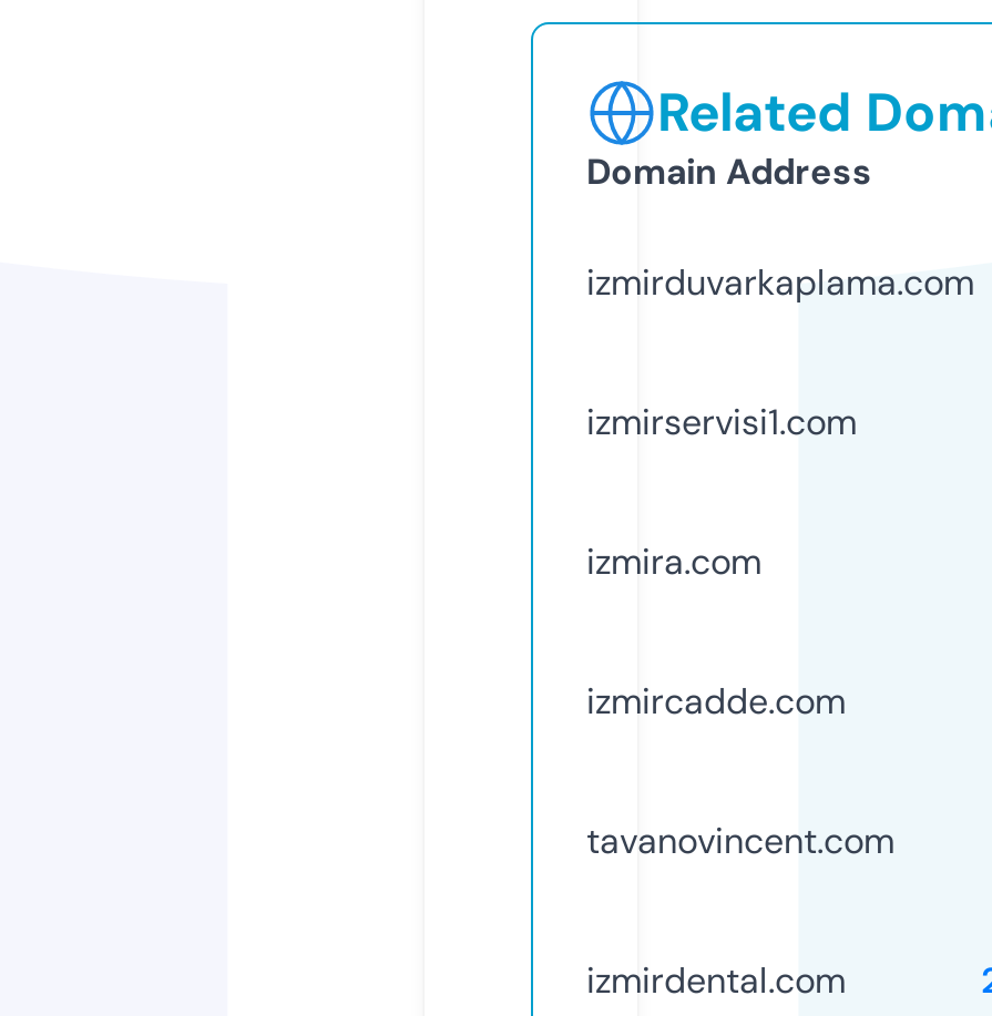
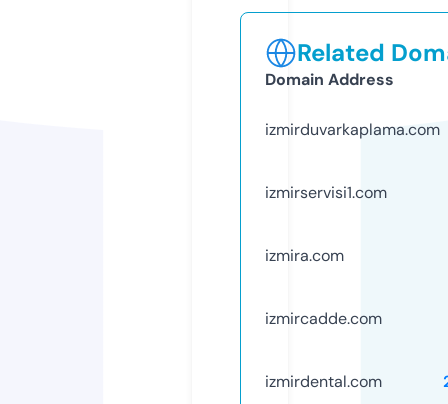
- tavanovincent.com
